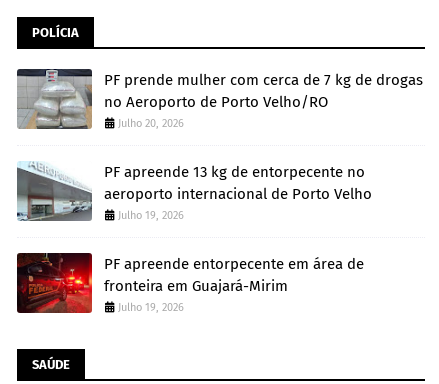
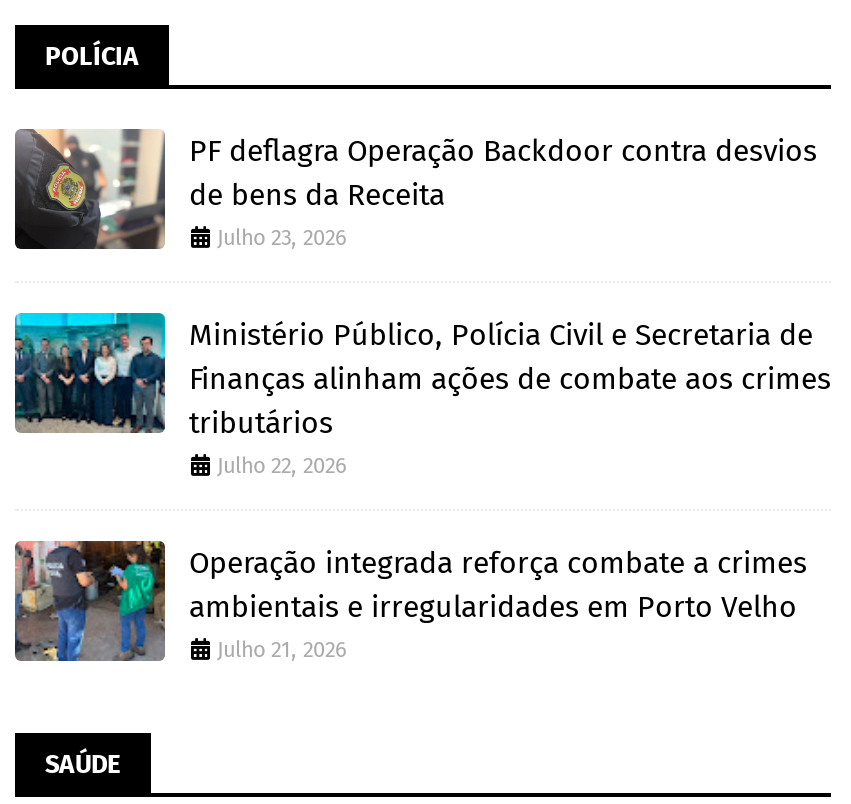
- [image]
- PF prende mulher com cerca de 7 kg de drogas
- no Aeroporto de Porto Velho/RO
- Julho 20, 2026
+ [image]
+ PF deflagra Operação Backdoor contra desvios
+ de bens da Receita
+ Julho 23, 2026

- [image]
- PF apreende 13 kg de entorpecente no
- aeroporto internacional de Porto Velho
- Julho 19, 2026
+ [image]
+ Ministério Público, Polícia Civil e Secretaria de
+ Finanças alinham ações de combate aos crimes
+ tributários
+ Julho 22, 2026

- [image]
- PF apreende entorpecente em área de
- fronteira em Guajará-Mirim
- Julho 19, 2026
+ [image]
+ Operação integrada reforça combate a crimes
+ ambientais e irregularidades em Porto Velho
+ Julho 21, 2026
